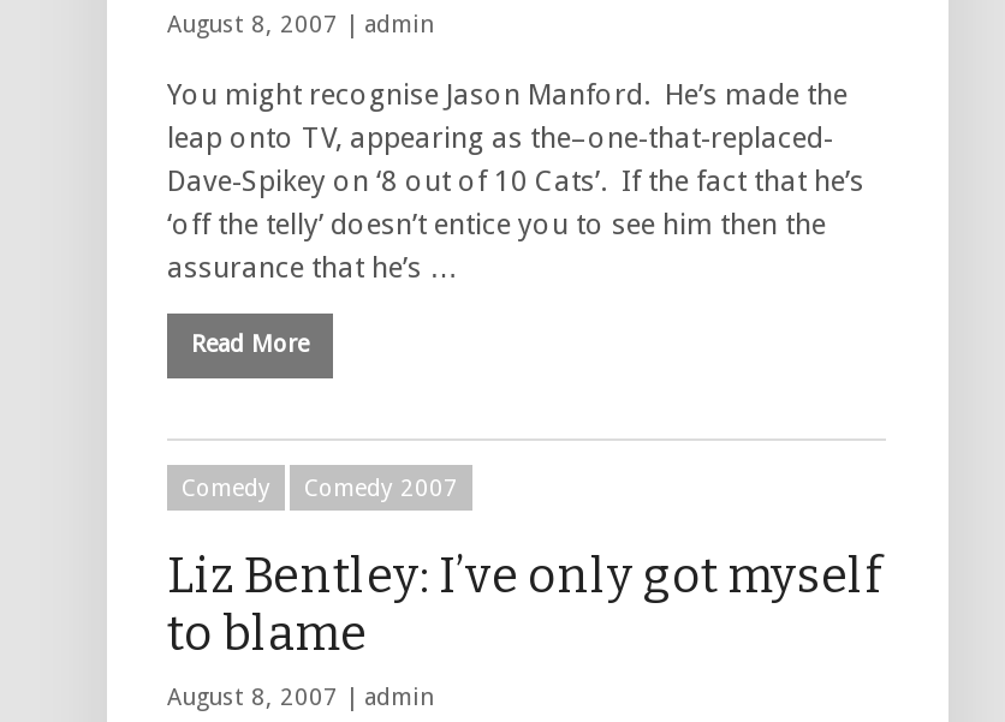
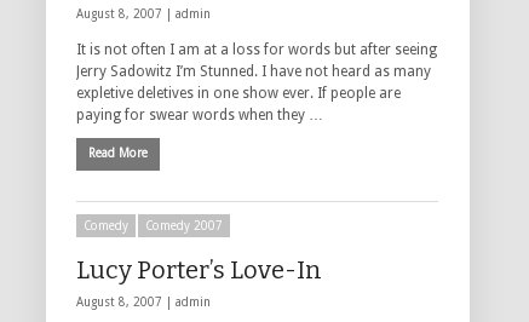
- You might recognise Jason Manford. He’s made the
- leap onto TV, appearing as the–one-that-replaced-
- Dave-Spikey on ‘8 out of 10 Cats’. If the fact that he’s
- ‘off the telly’ doesn’t entice you to see him then the
- assurance that he’s …
+ It is not often I am at a loss for words but after seeing
+ Jerry Sadowitz I’m Stunned. I have not heard as many
+ expletive deletives in one show ever. If people are
+ paying for swear words when they …

- Liz Bentley: I’ve only got myself
- to blame
+ Lucy Porter’s Love-In
